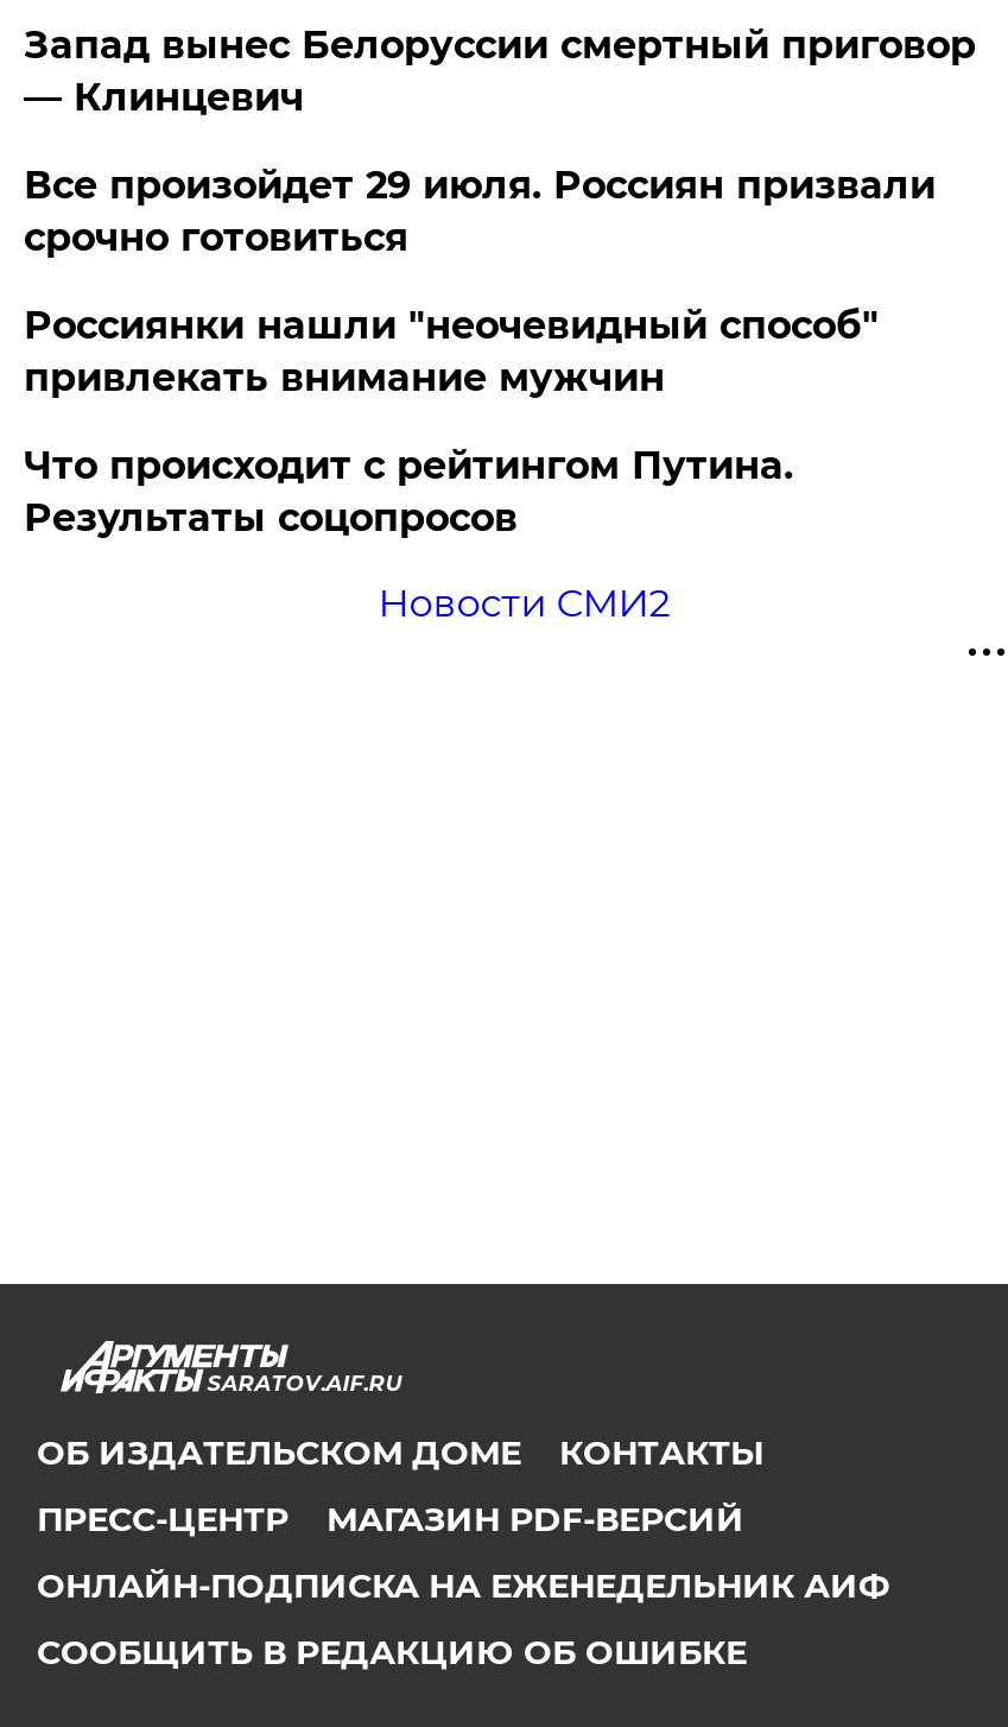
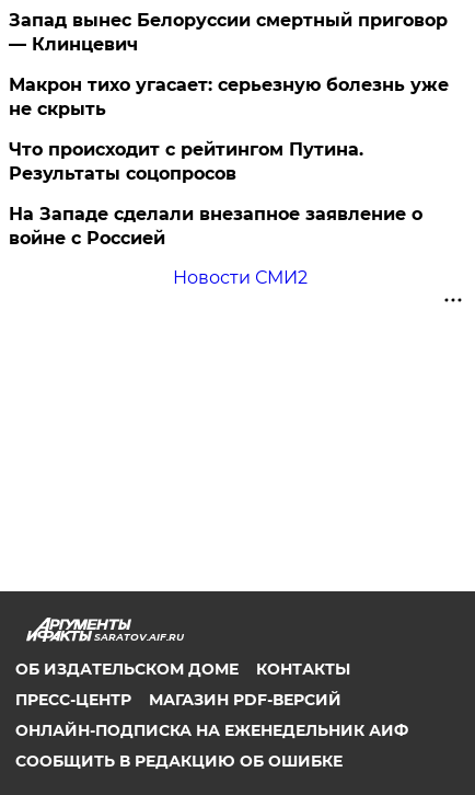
- Все произойдет 29 июля. Россиян призвали
- срочно готовиться
- Россиянки нашли "неочевидный способ"
- привлекать внимание мужчин
+ Макрон тихо угасает: серьезную болезнь уже
+ не скрыть

moved up: Что происходит с рейтингом Путина. | Результаты соцопросов

+ На Западе сделали внезапное заявление о
+ войне с Россией
